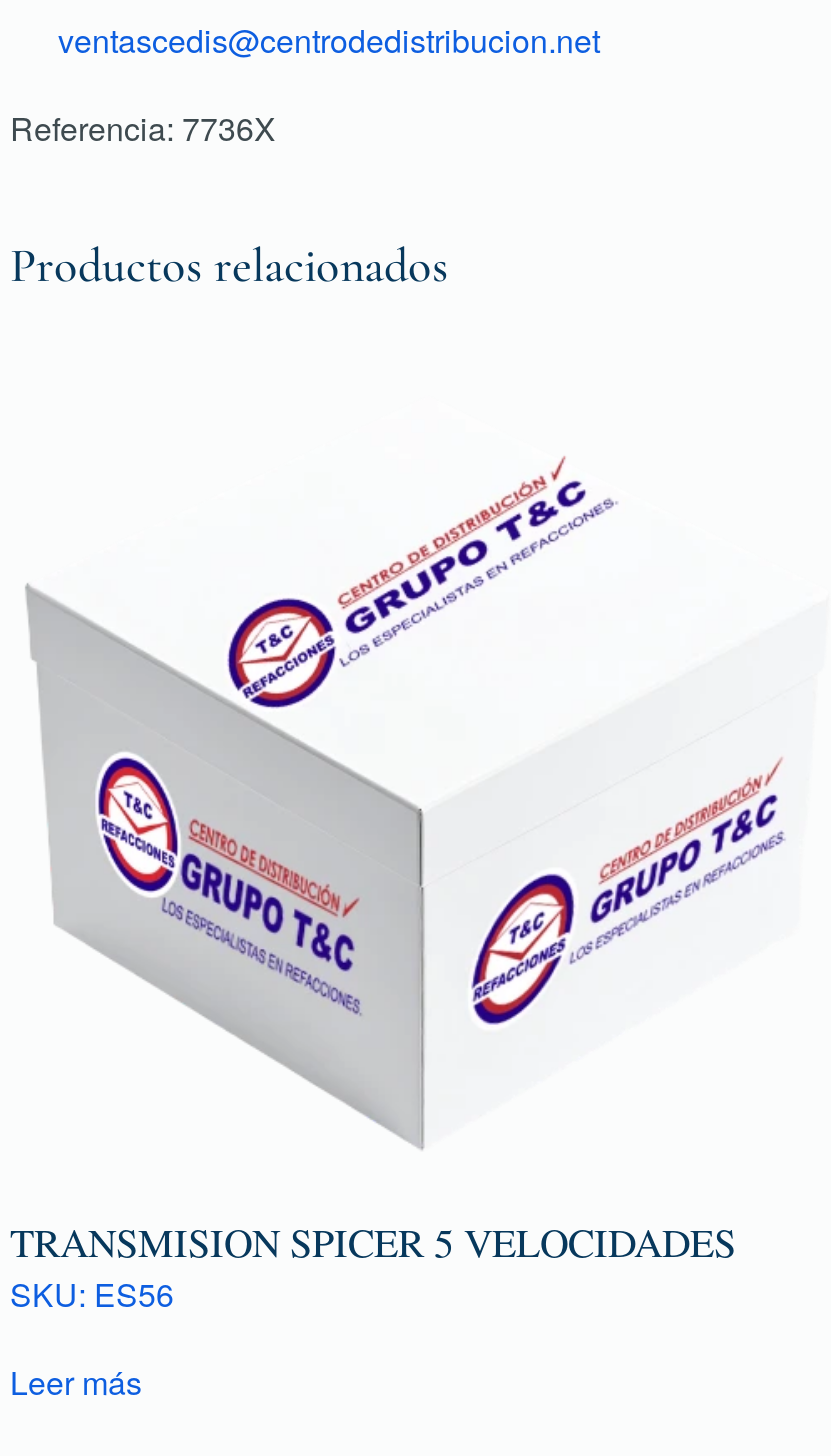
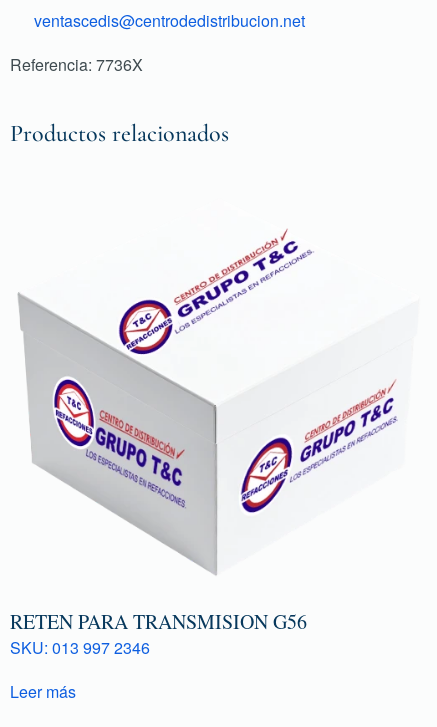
- TRANSMISION SPICER 5 VELOCIDADES
- SKU: ES56
+ RETEN PARA TRANSMISION G56
+ SKU: 013 997 2346
